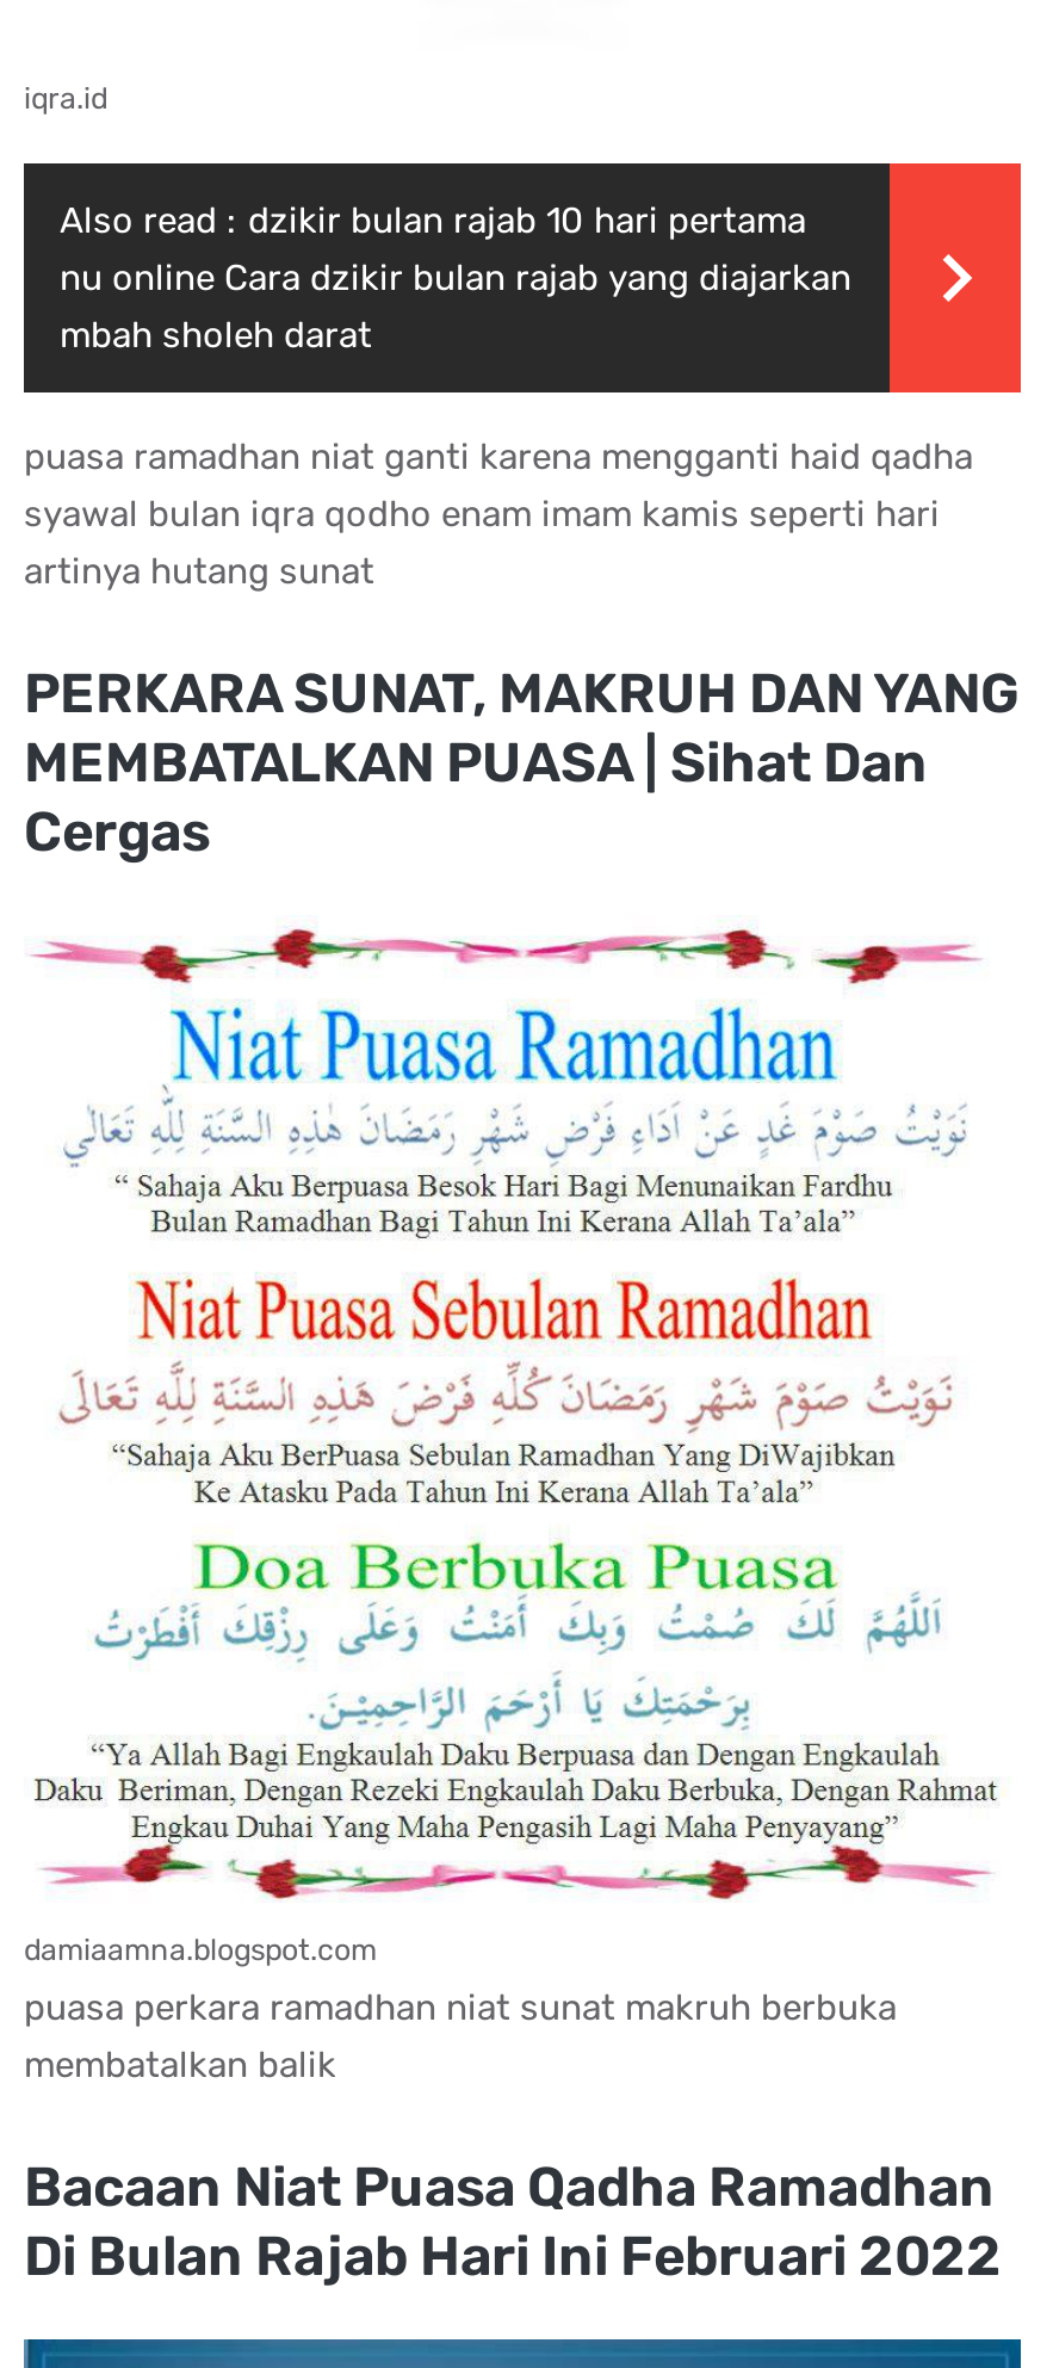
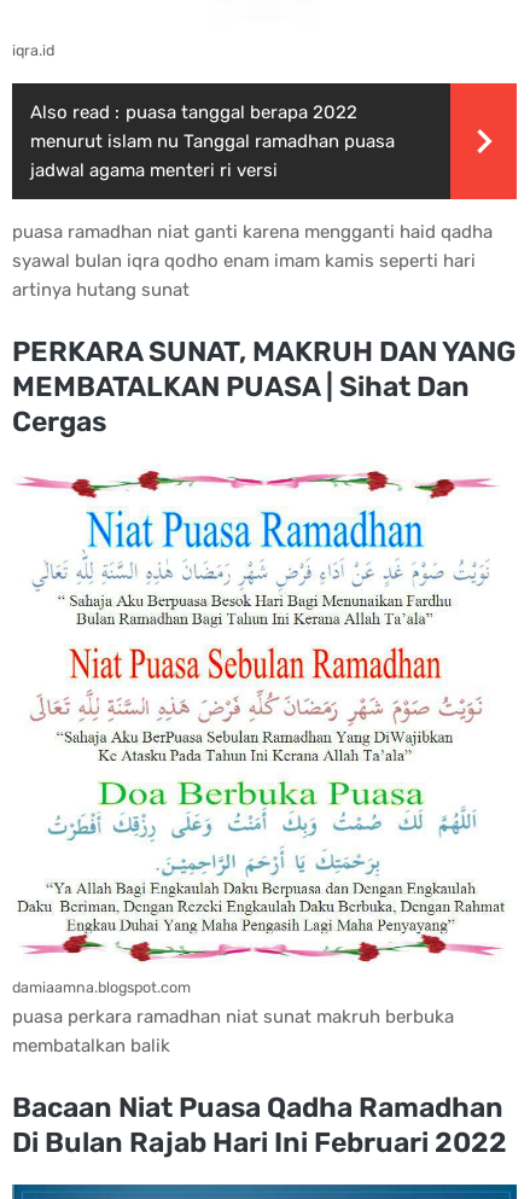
- Also read : dzikir bulan rajab 10 hari pertama
- nu online Cara dzikir bulan rajab yang diajarkan
- mbah sholeh darat
+ Also read : puasa tanggal berapa 2022
+ menurut islam nu Tanggal ramadhan puasa
+ jadwal agama menteri ri versi
